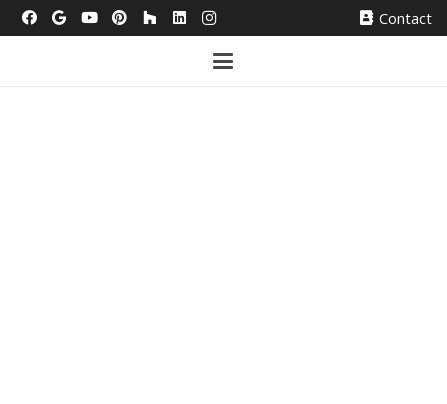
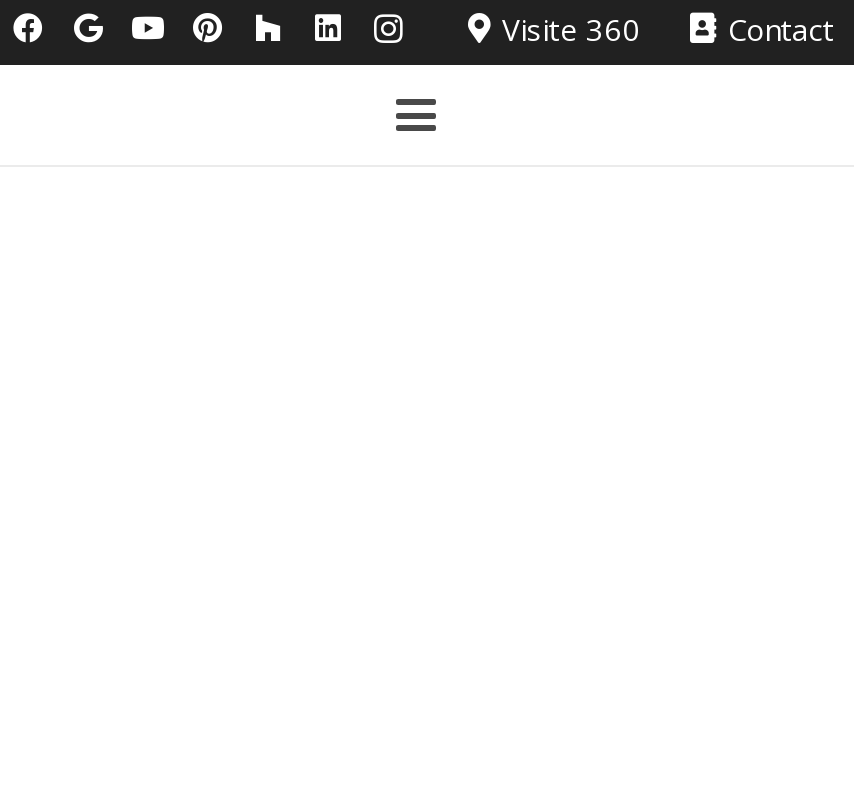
+ Visite 360
